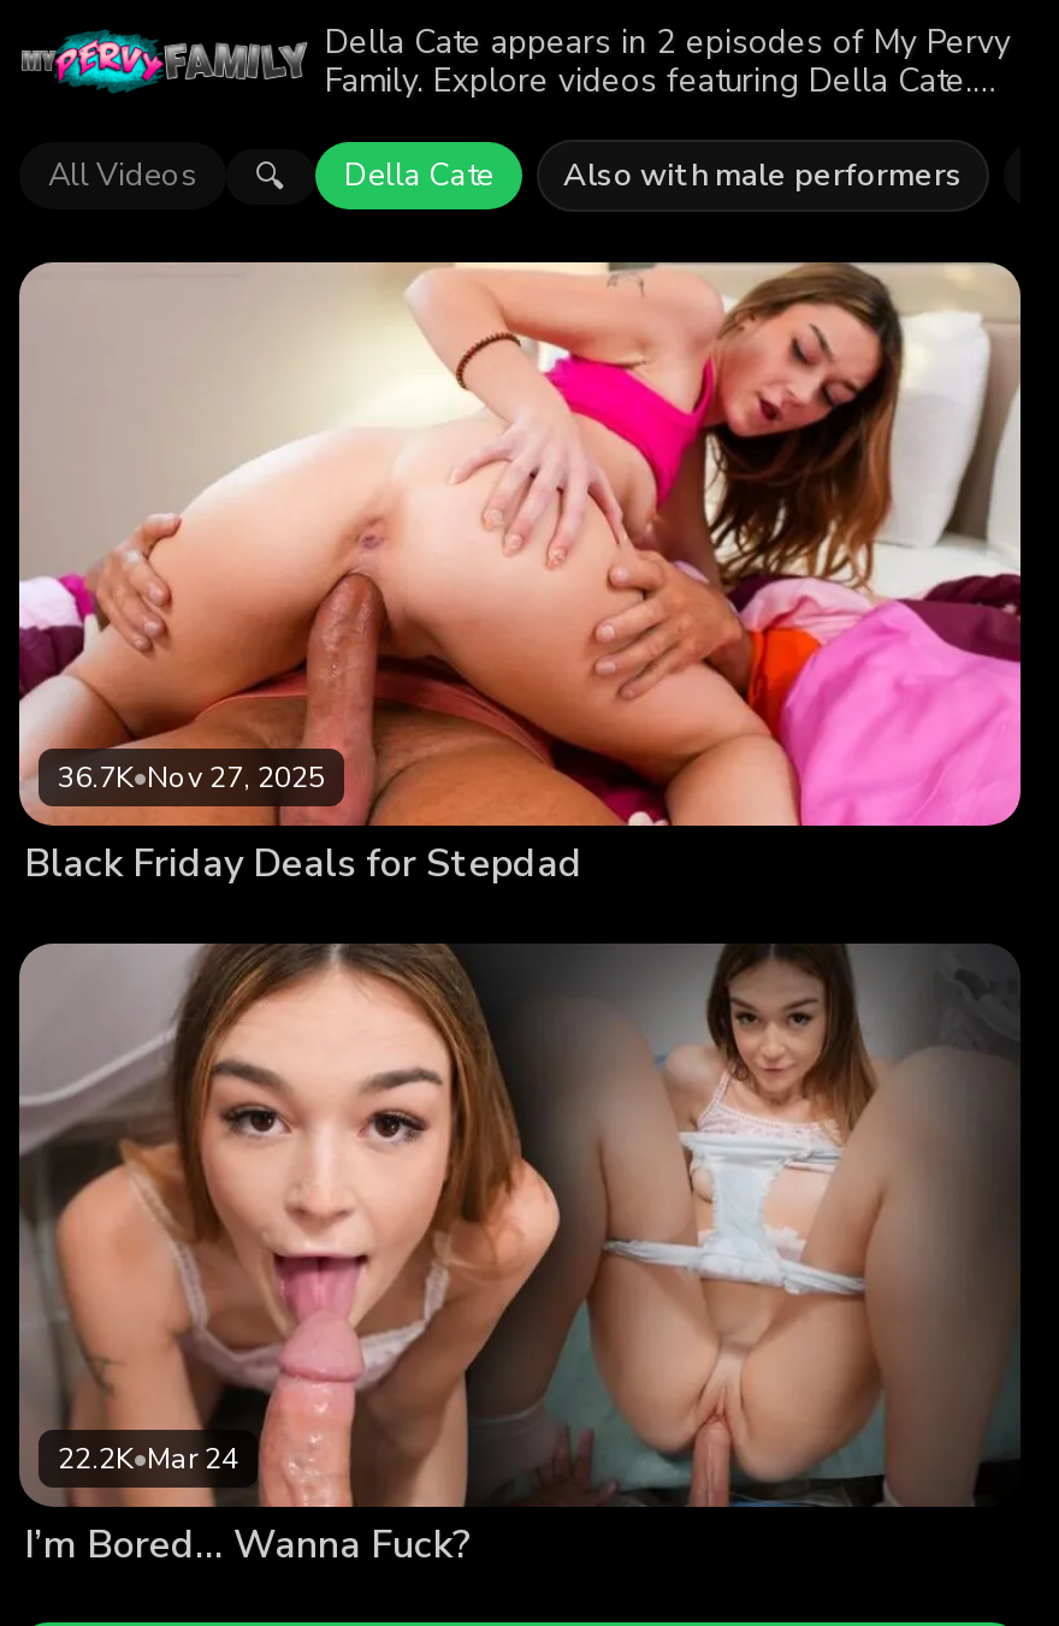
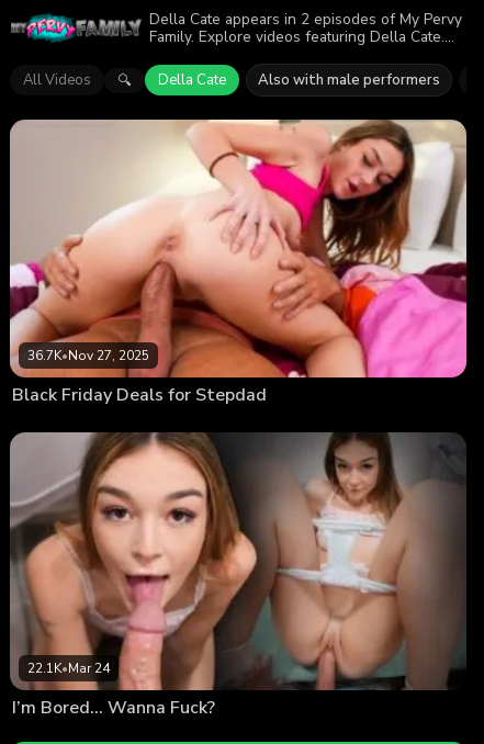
- 22.2K•Mar 24
+ 22.1K•Mar 24
